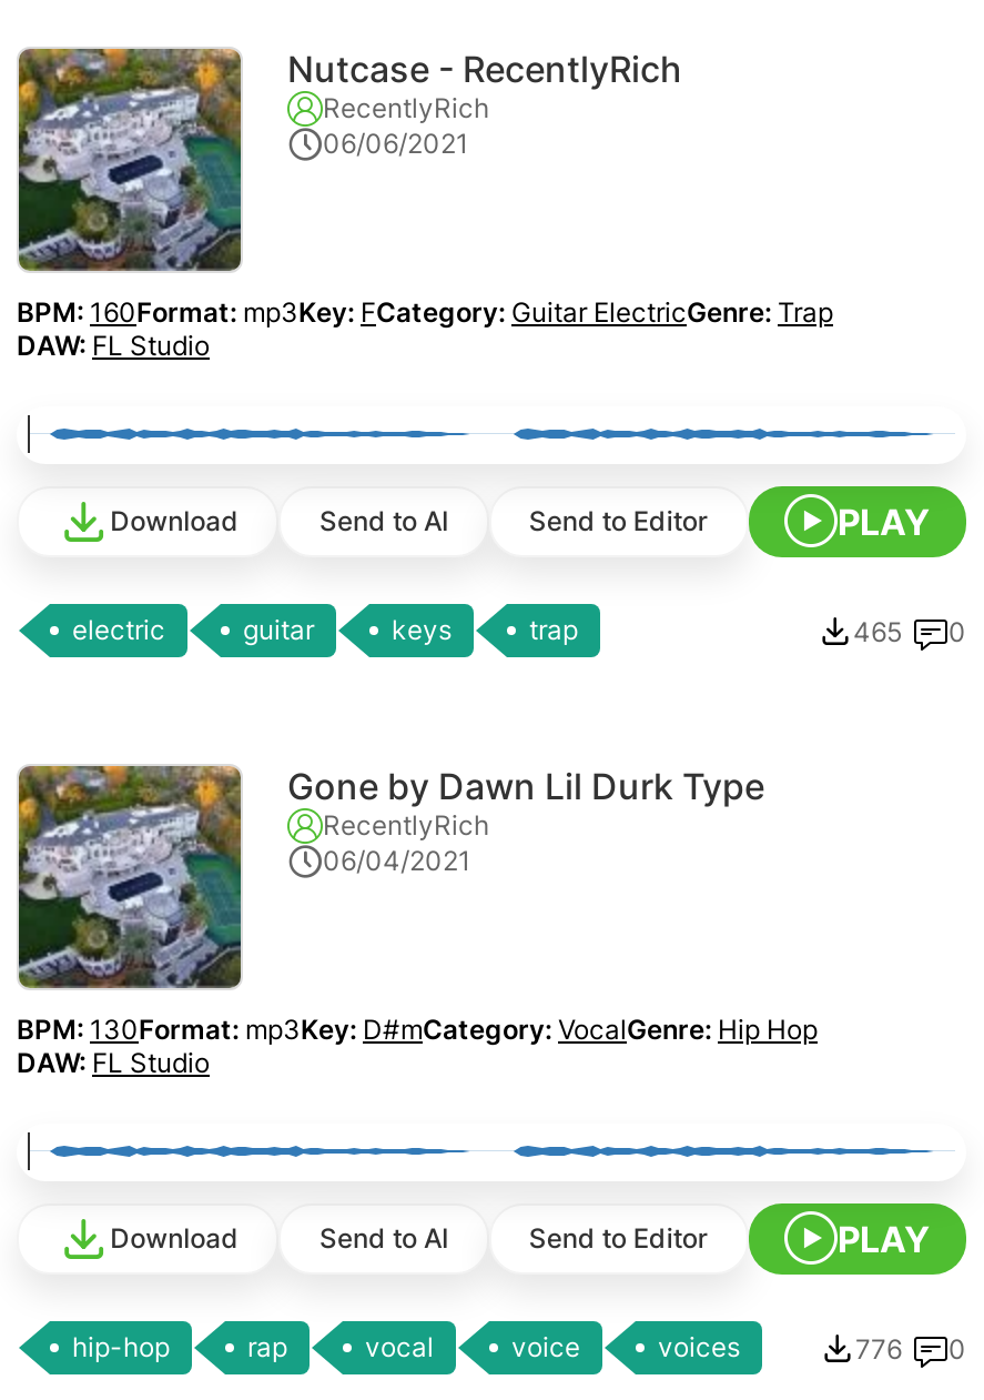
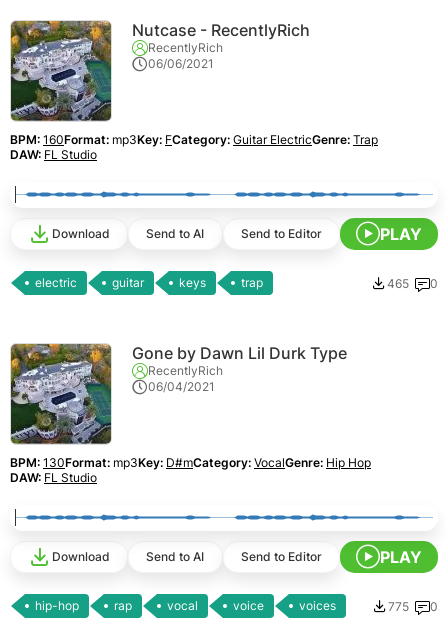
- 776 0
+ 775 0
